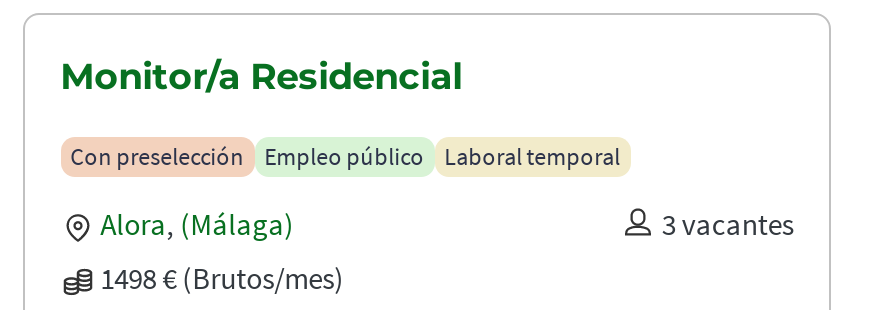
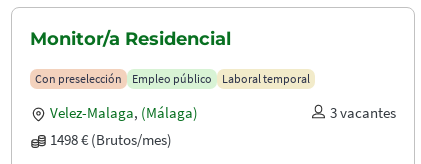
- Alora, (Málaga)
+ Velez-Malaga, (Málaga)
